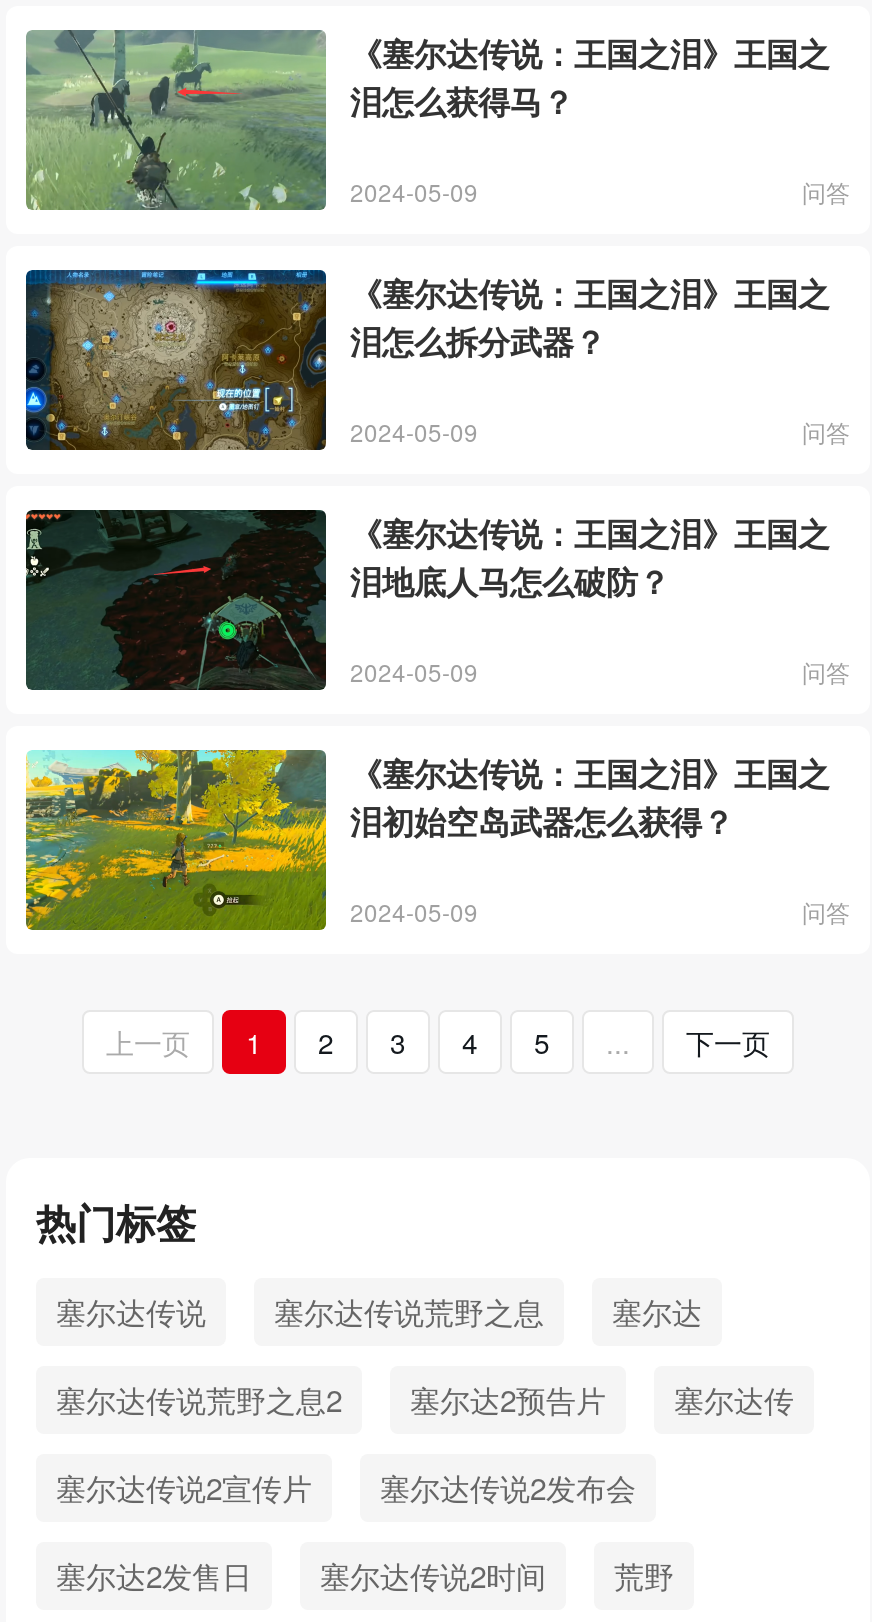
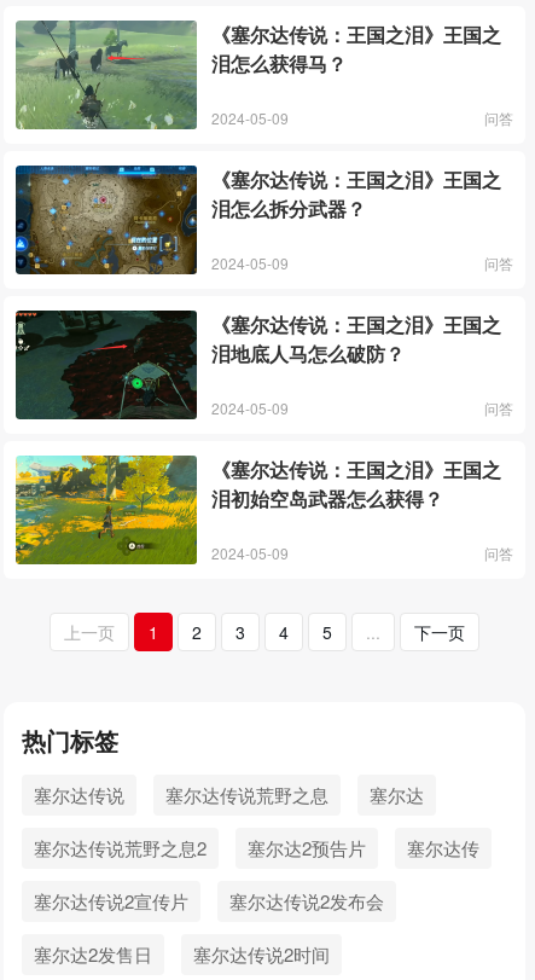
- 荒野
